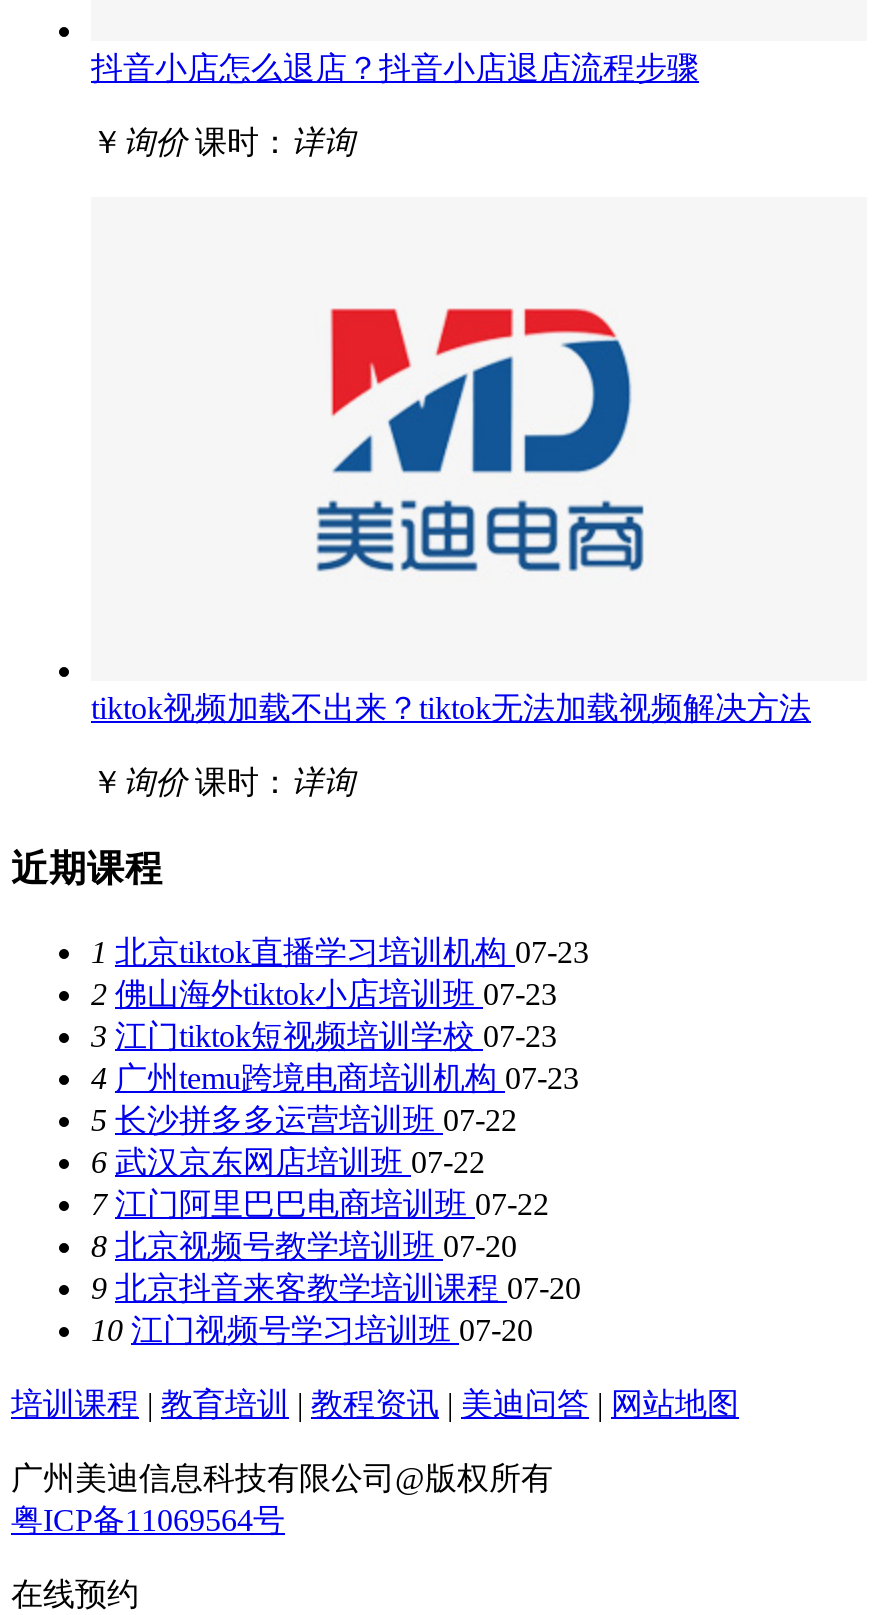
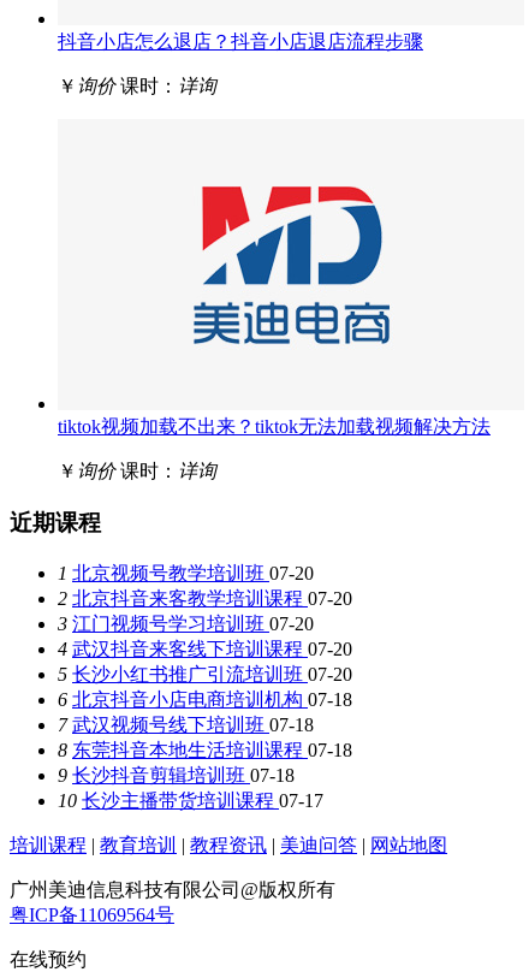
- 1 北京tiktok直播学习培训机构07-23
- 2 佛山海外tiktok小店培训班07-23
- 3 江门tiktok短视频培训学校07-23
- 4 广州temu跨境电商培训机构07-23
- 5 长沙拼多多运营培训班07-22
- 6 武汉京东网店培训班07-22
- 7 江门阿里巴巴电商培训班07-22
- 8 北京视频号教学培训班07-20
- 9 北京抖音来客教学培训课程07-20
- 10 江门视频号学习培训班07-20
+ 1 北京视频号教学培训班07-20
+ 2 北京抖音来客教学培训课程07-20
+ 3 江门视频号学习培训班07-20
+ 4 武汉抖音来客线下培训课程07-20
+ 5 长沙小红书推广引流培训班07-20
+ 6 北京抖音小店电商培训机构07-18
+ 7 武汉视频号线下培训班07-18
+ 8 东莞抖音本地生活培训课程07-18
+ 9 长沙抖音剪辑培训班07-18
+ 10 长沙主播带货培训课程07-17
